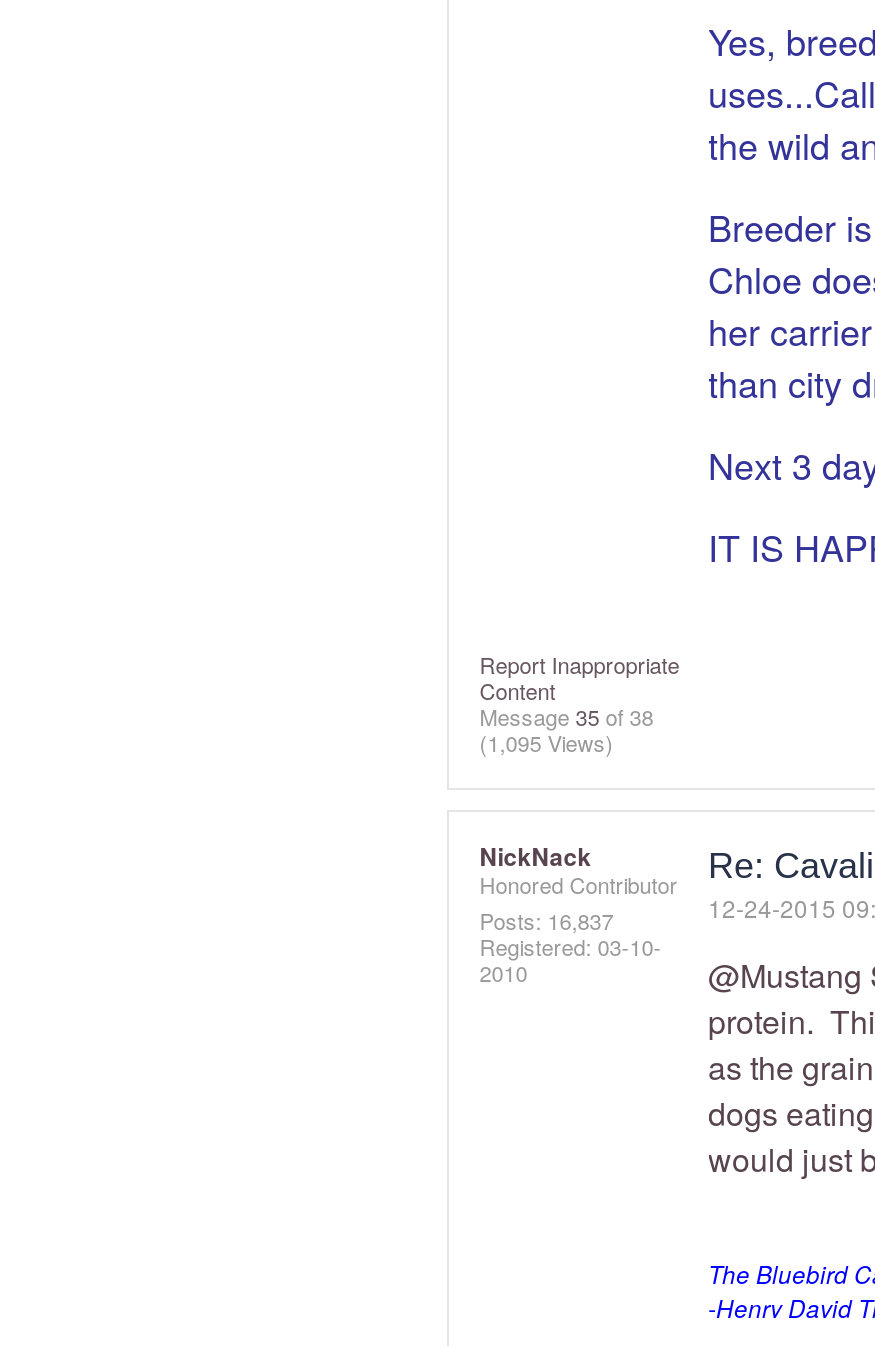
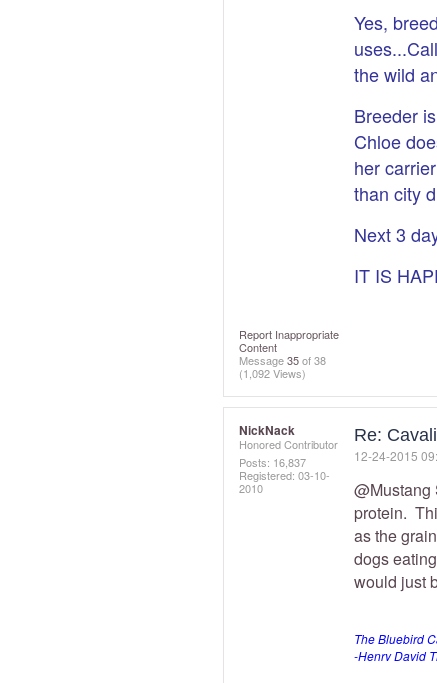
- (1,095 Views)
+ (1,092 Views)
